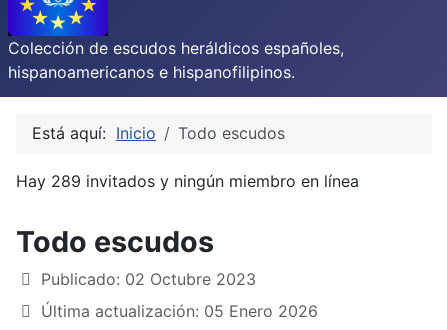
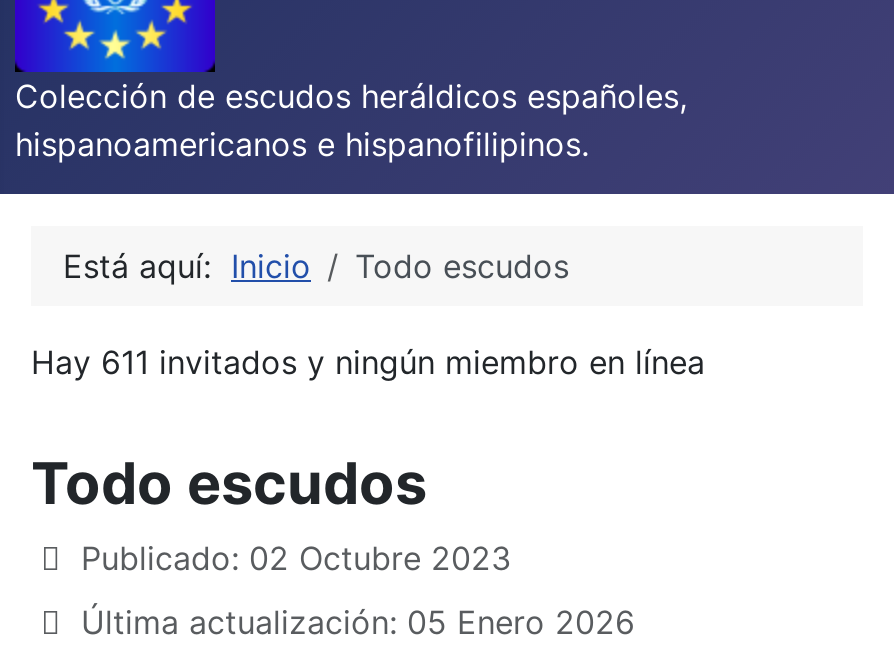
- Hay 289 invitados y ningún miembro en línea
+ Hay 611 invitados y ningún miembro en línea
